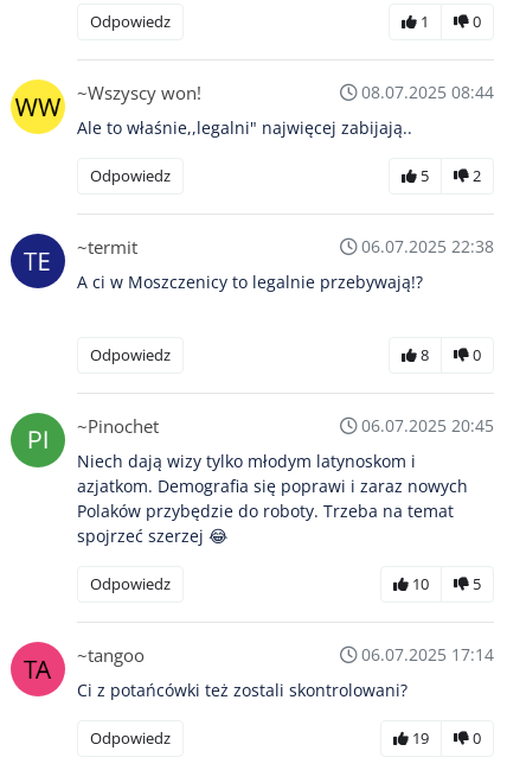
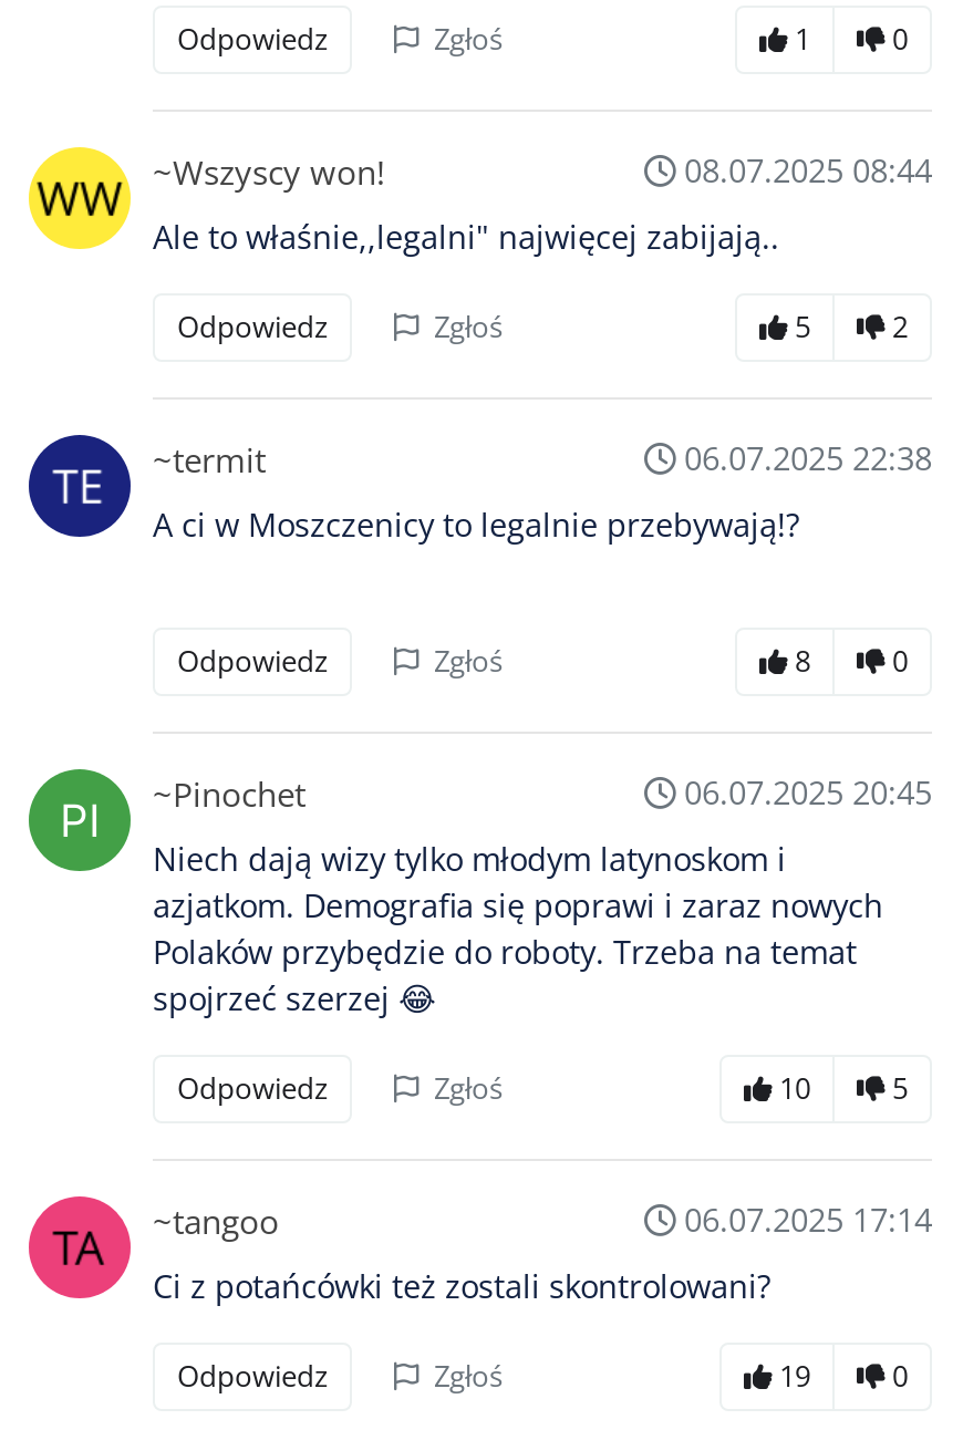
+ Zgłoś

+ Zgłoś

+ Zgłoś

+ Zgłoś

+ Zgłoś
